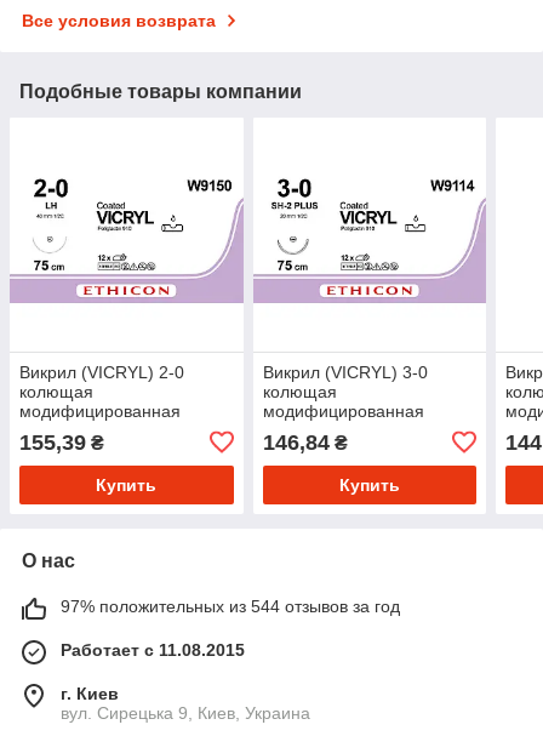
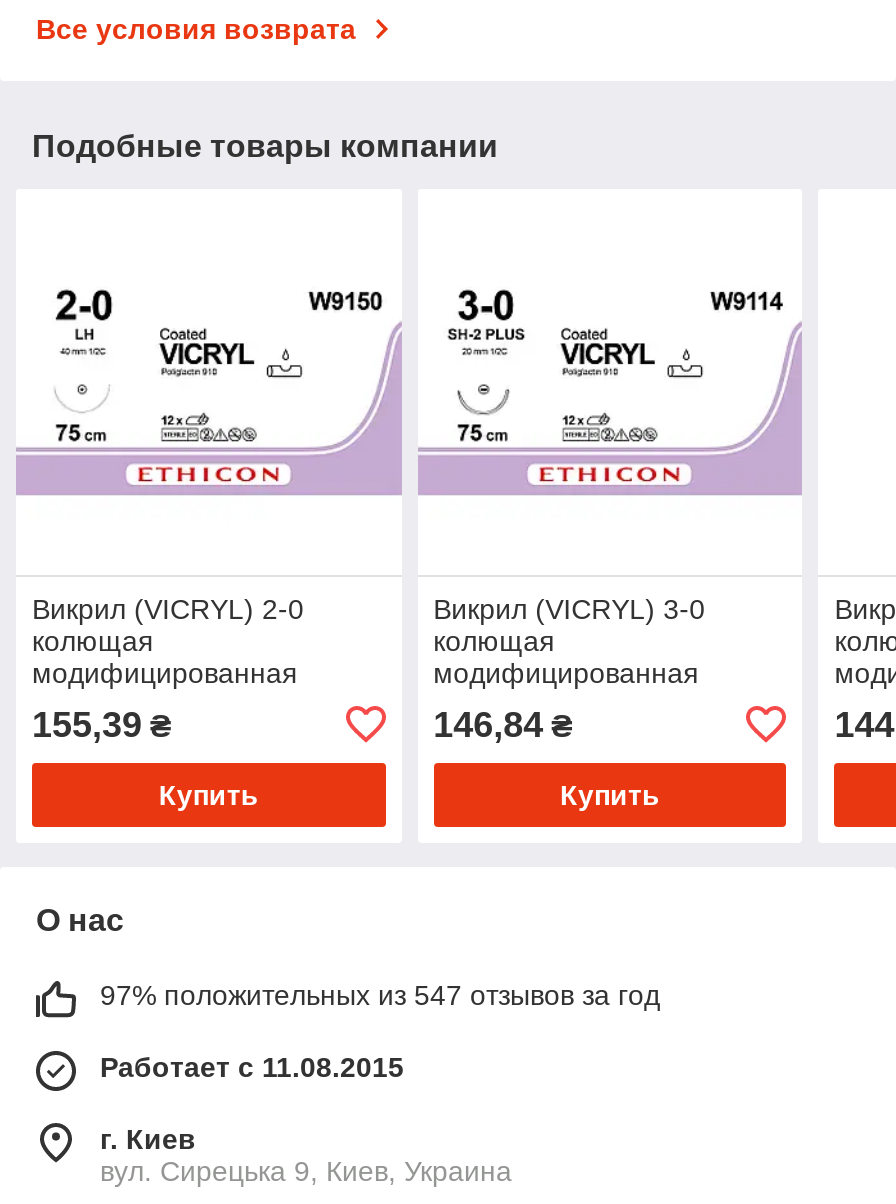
- 97% положительных из 544 отзывов за год
+ 97% положительных из 547 отзывов за год
